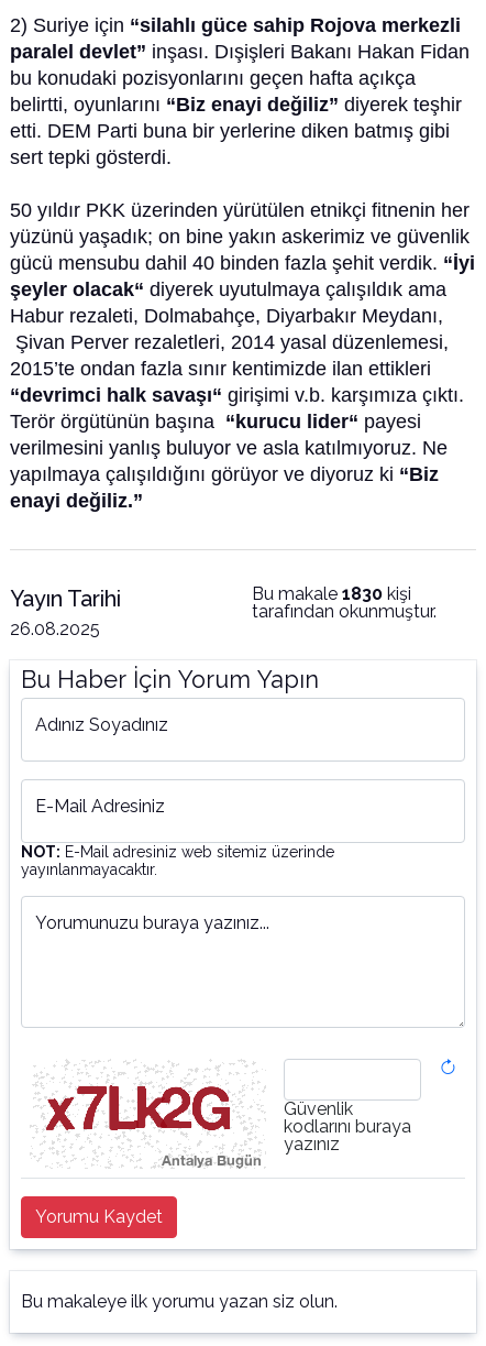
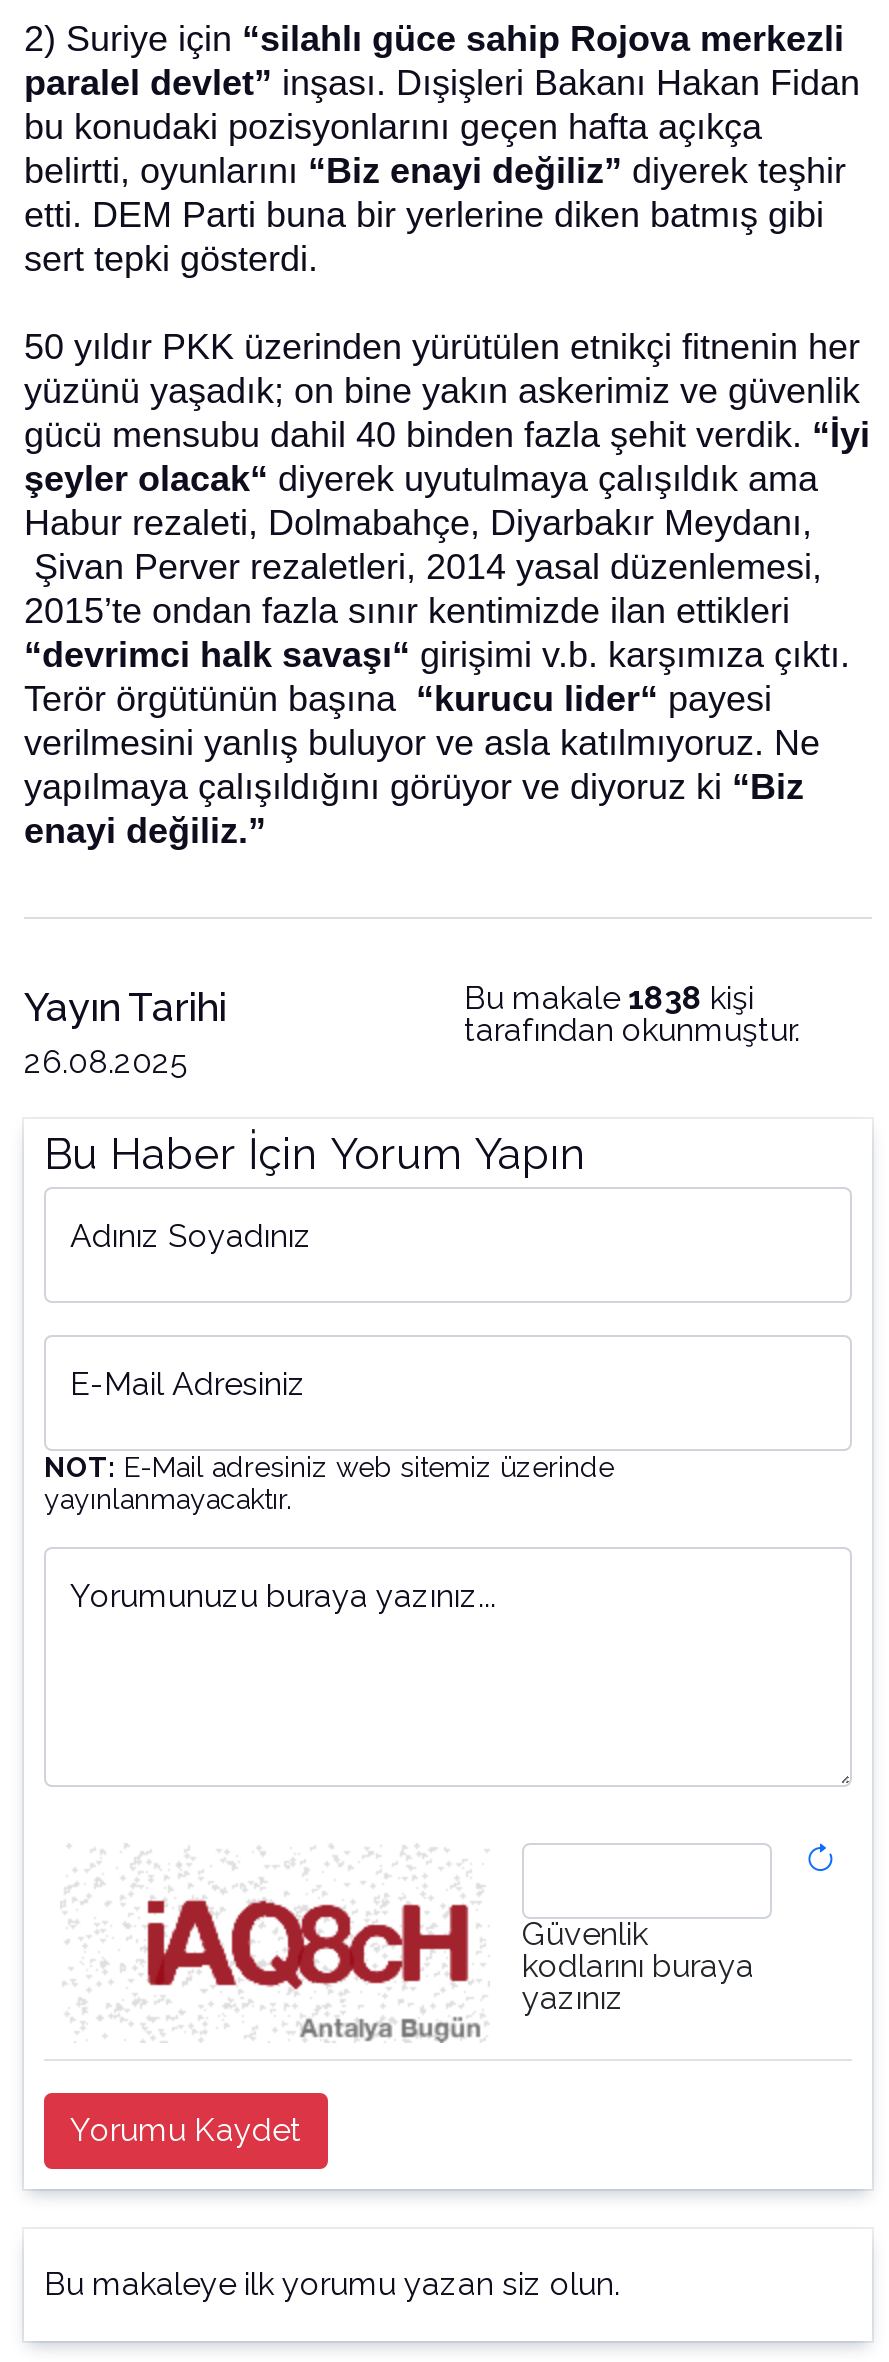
- Bu makale 1830 kişi
+ Bu makale 1838 kişi

- [image]
+ [image]
